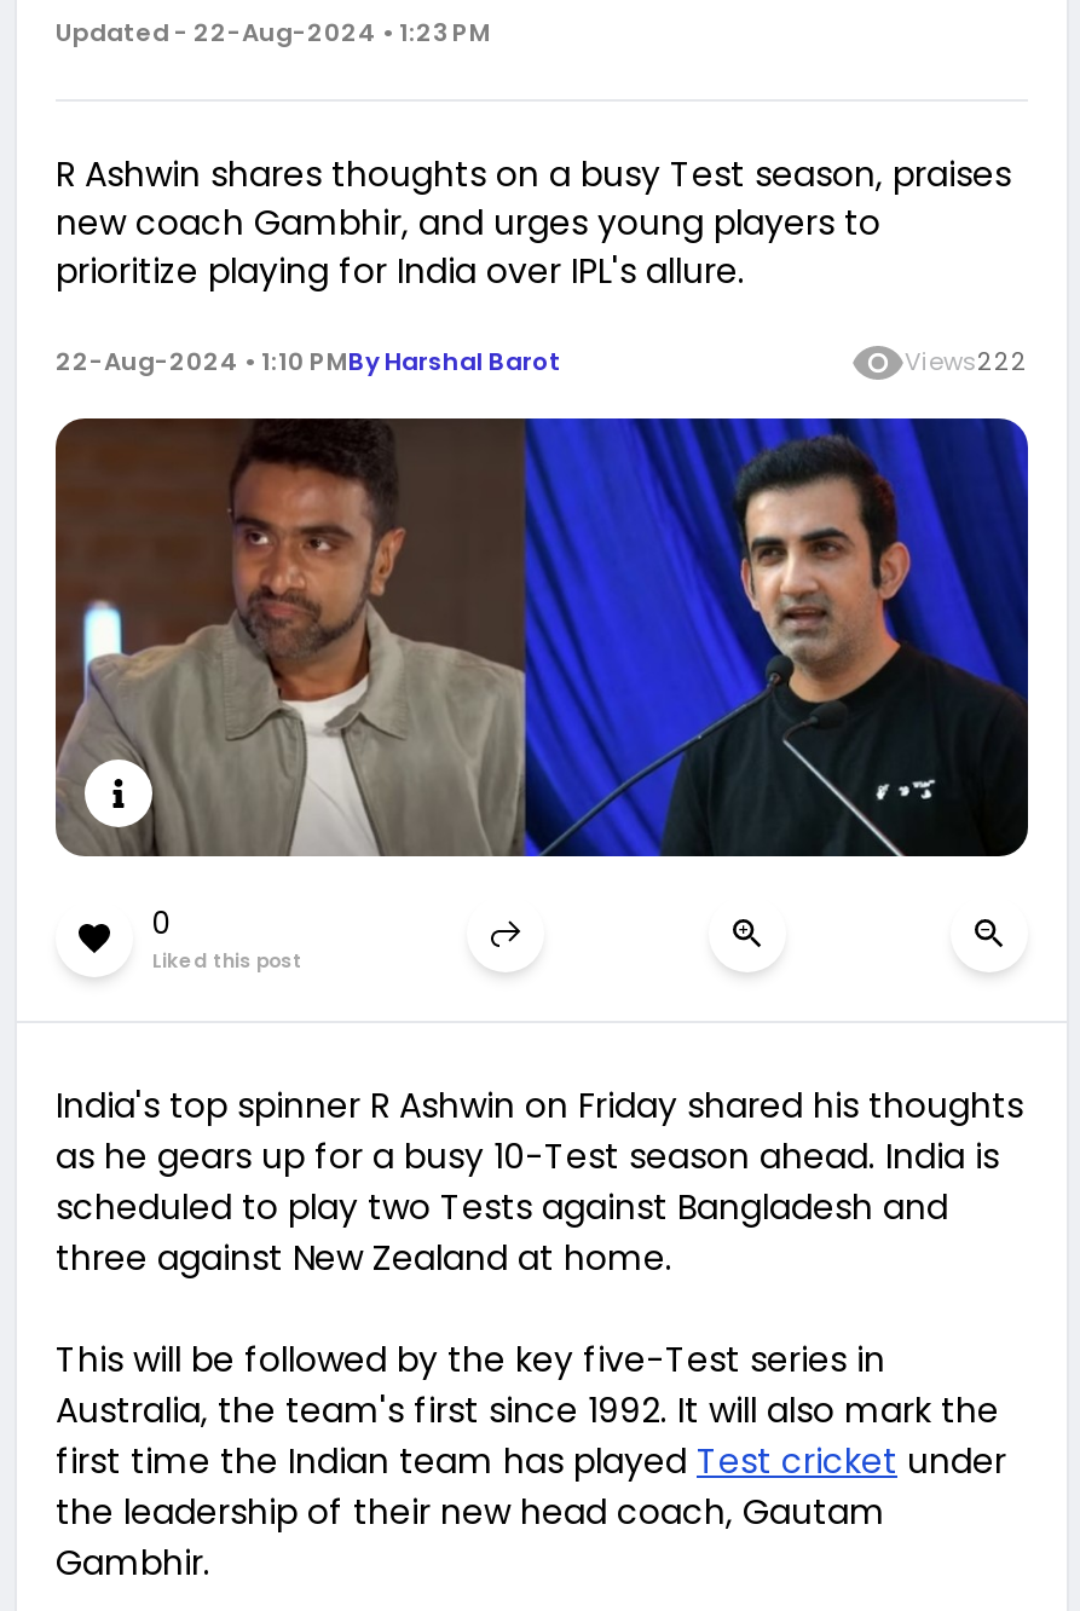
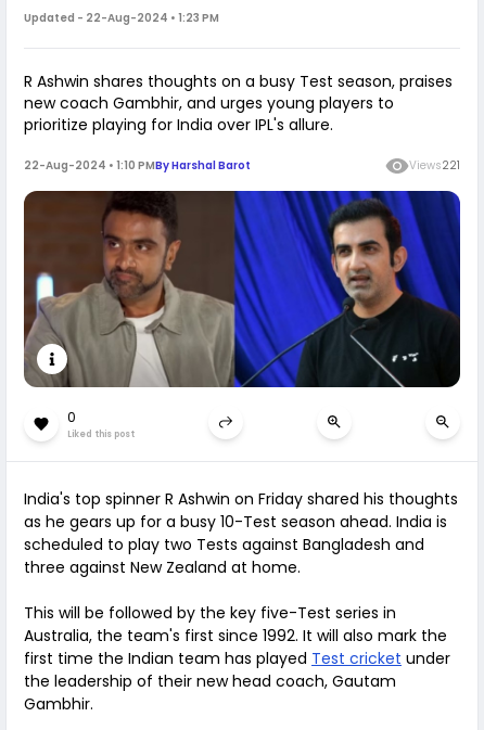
- Views222
+ Views221
